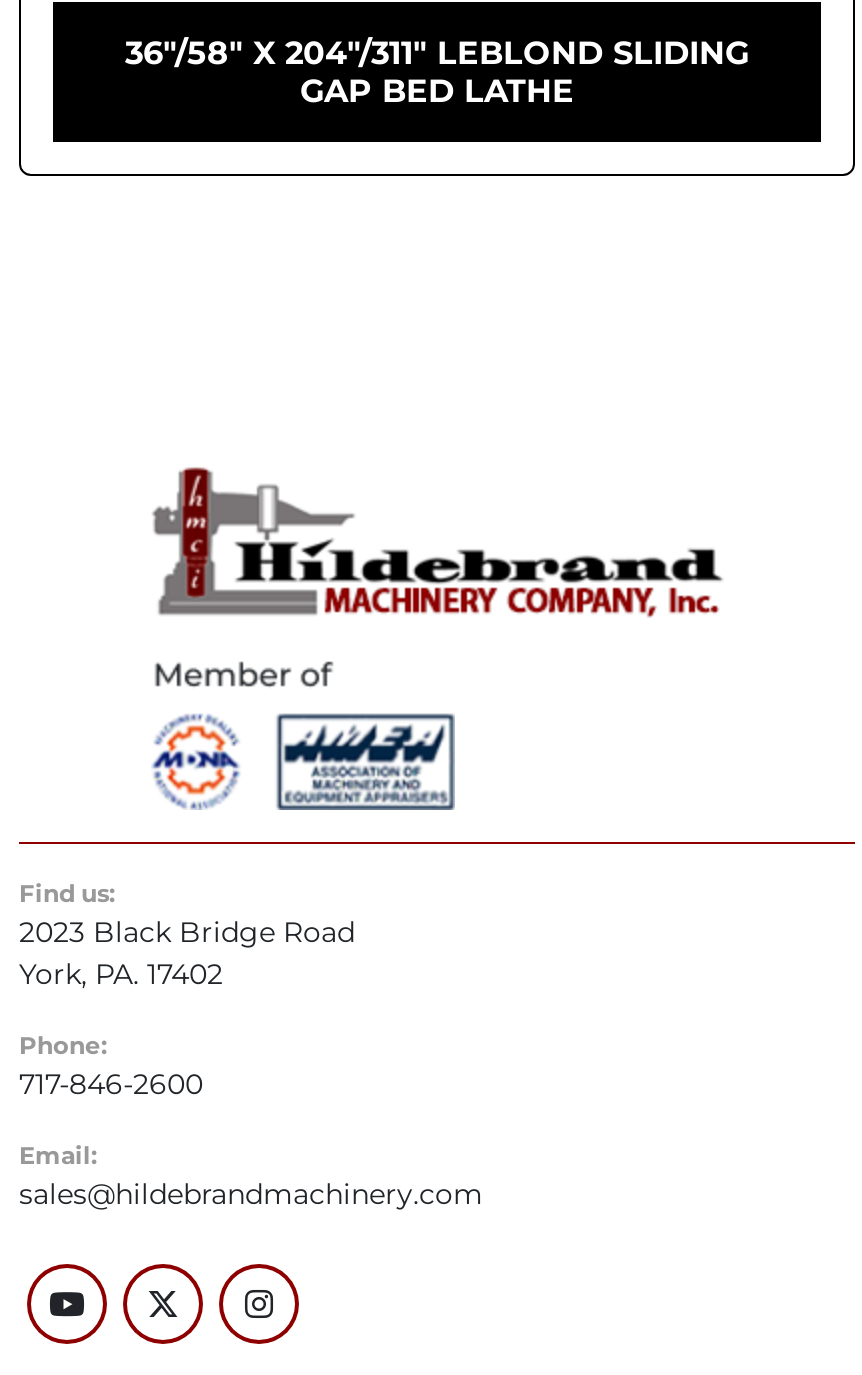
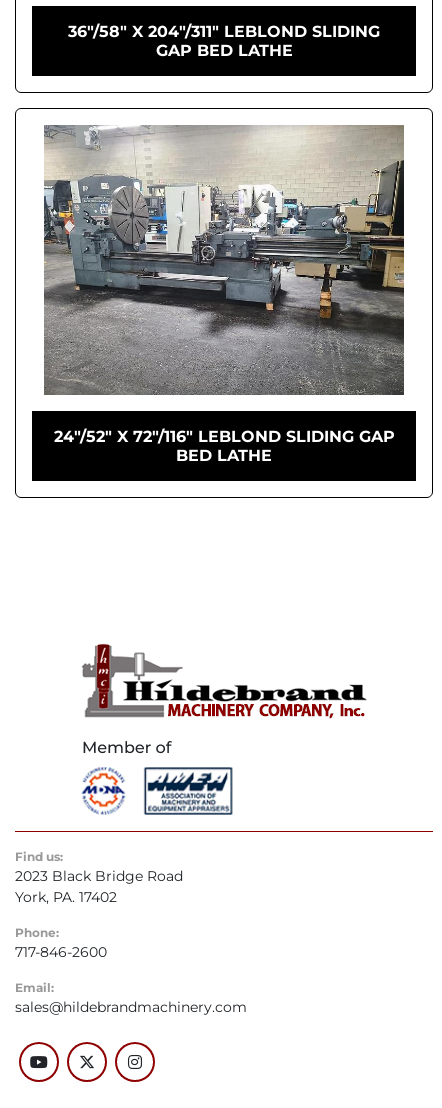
+ [image]
+ 24"/52" X 72"/116" LEBLOND SLIDING GAP
+ BED LATHE
